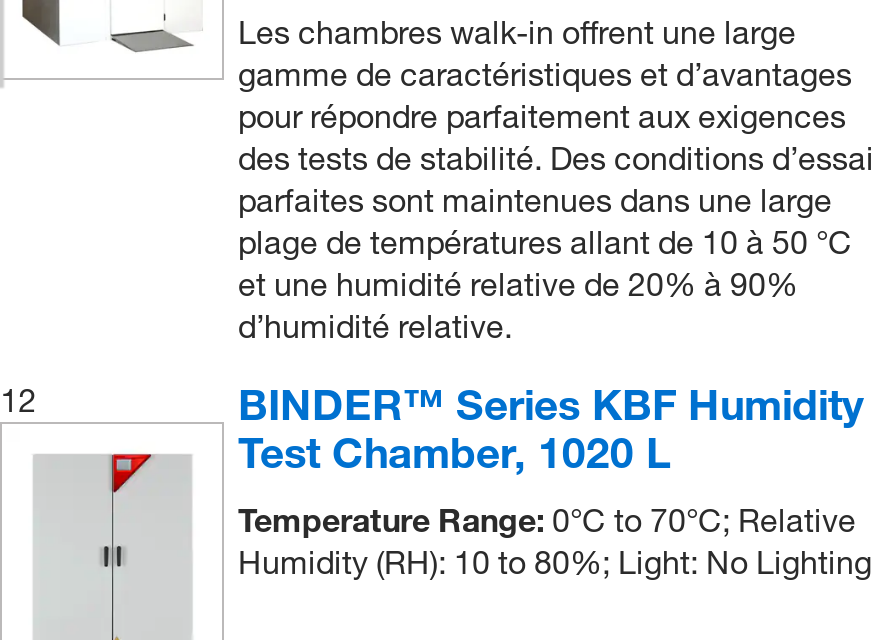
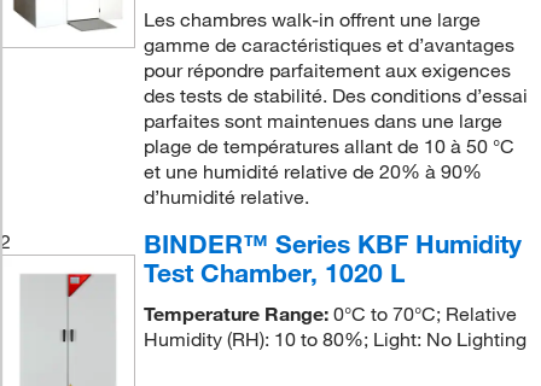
- 12
+ 2
